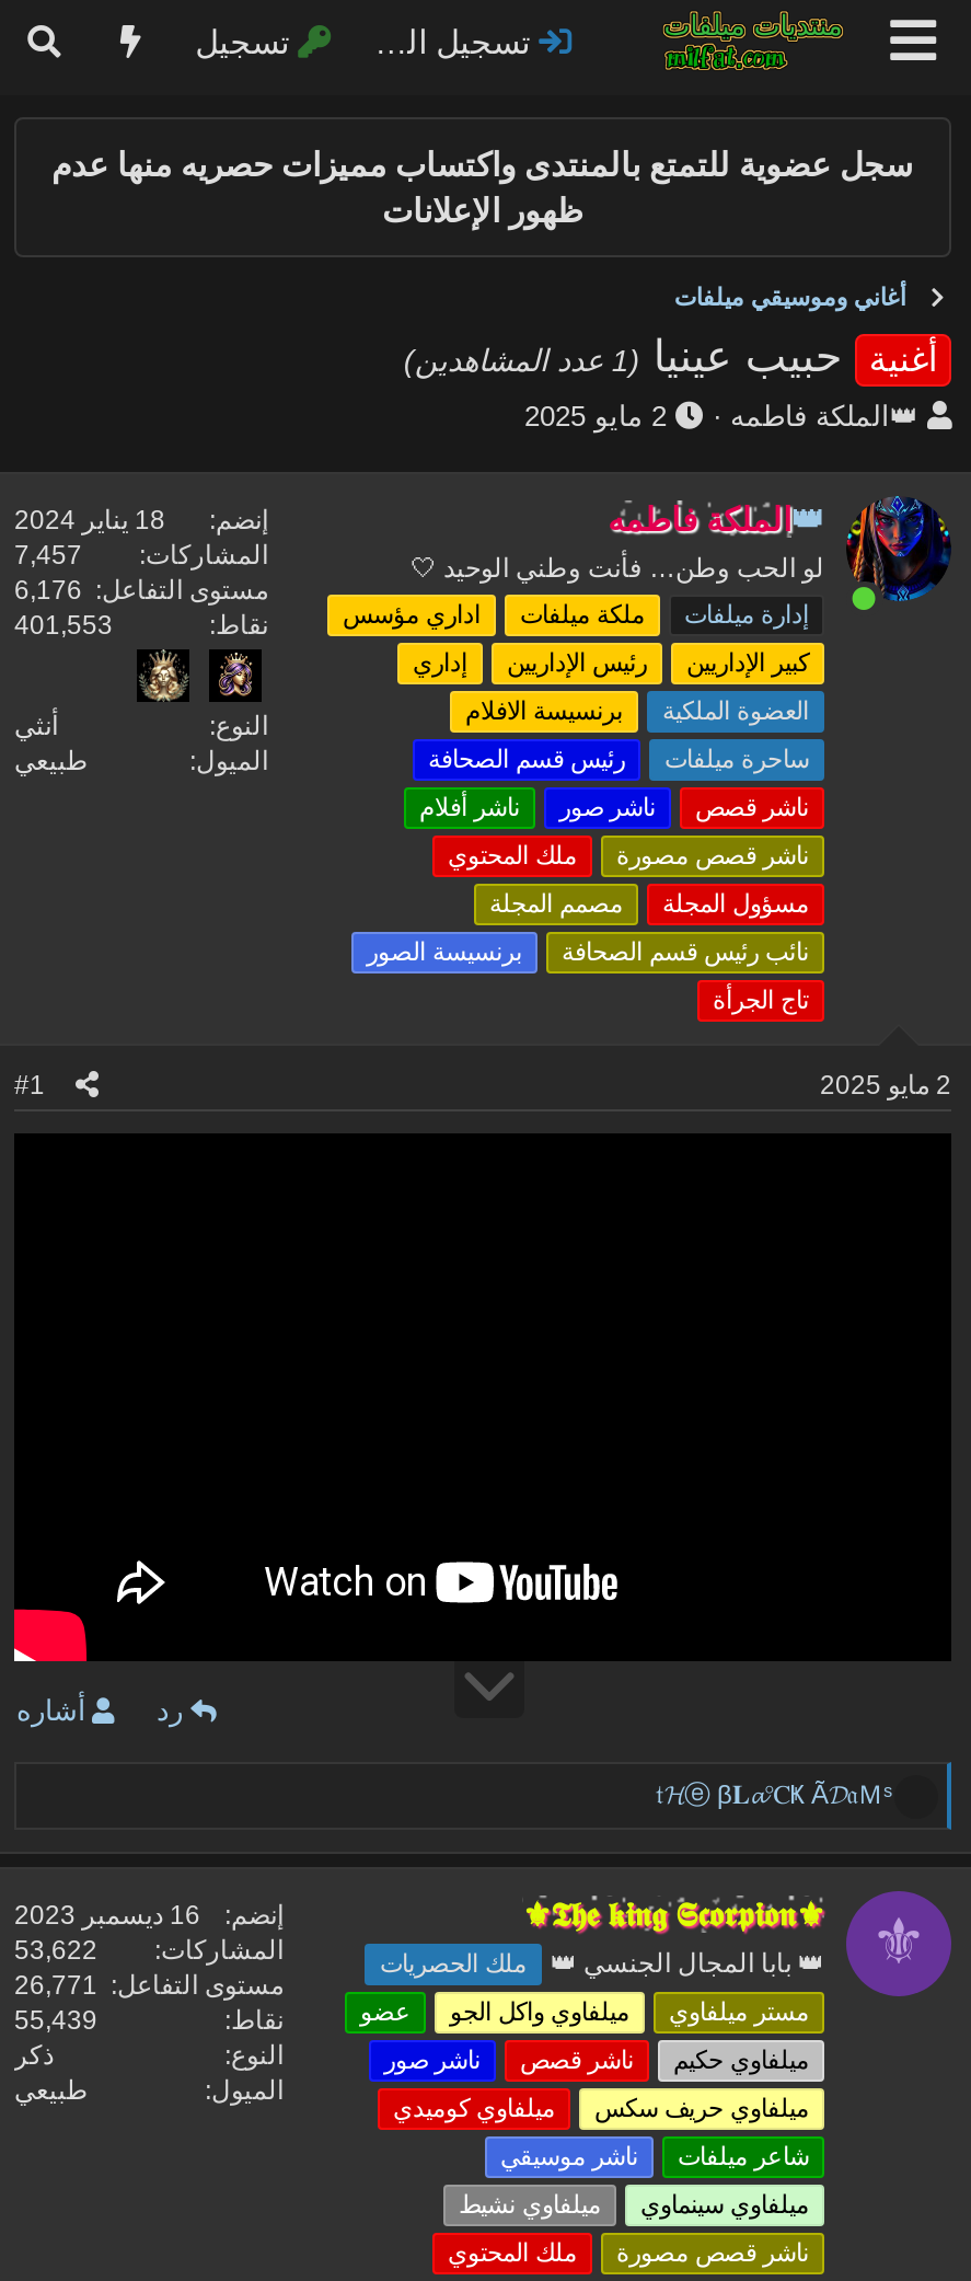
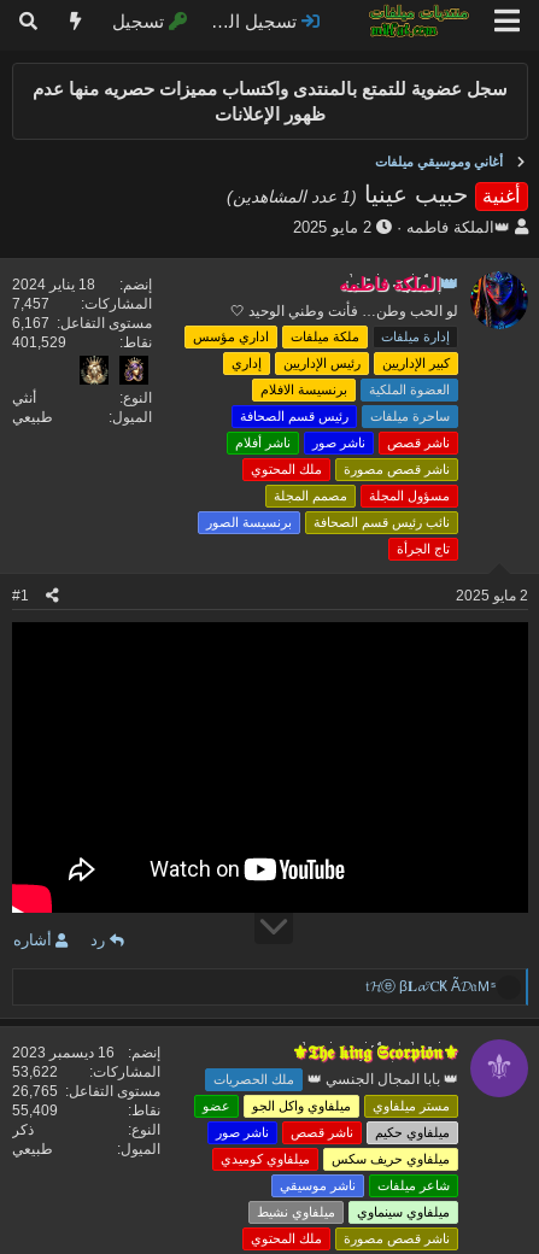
- مستوى التفاعل 6,176
+ مستوى التفاعل 6,167

- 401,553
+ 401,529

- مستوى التفاعل 26,771
+ مستوى التفاعل 26,765

- 55,439
+ 55,409
